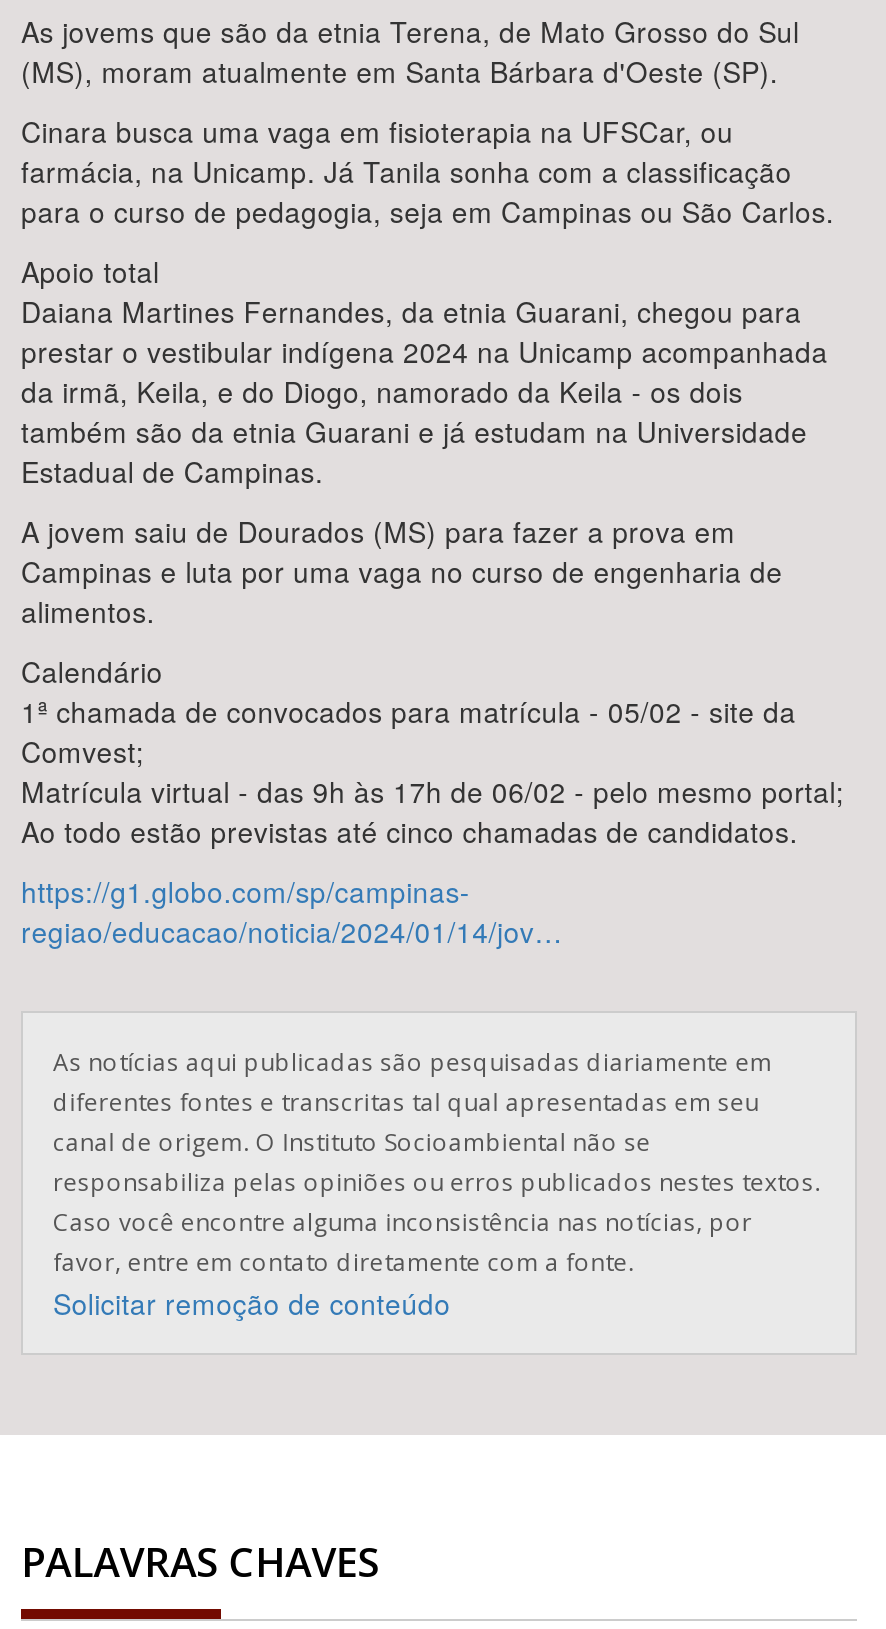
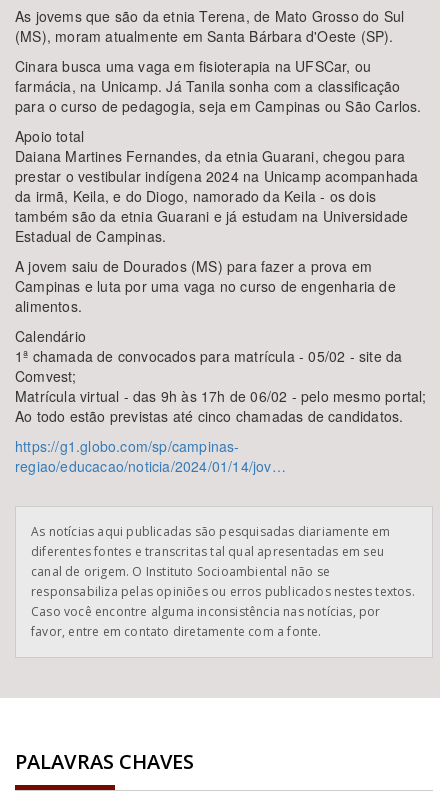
- Solicitar remoção de conteúdo
